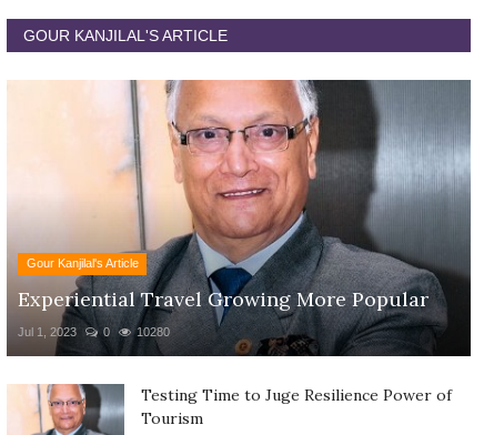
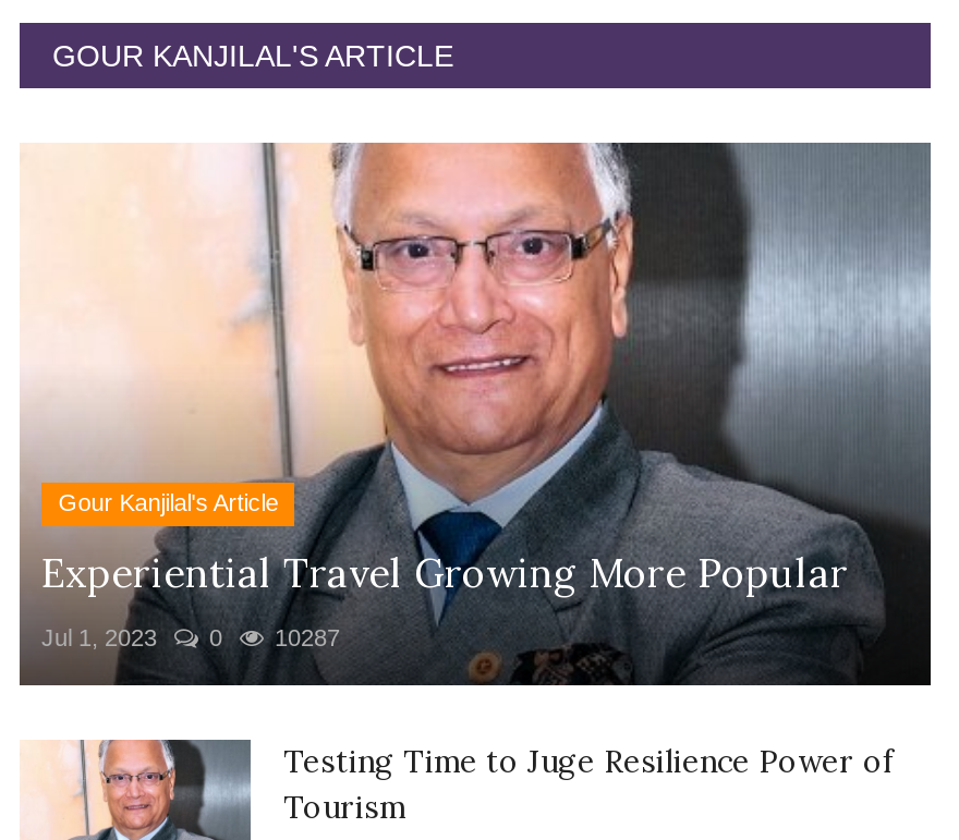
- 10280
+ 10287
